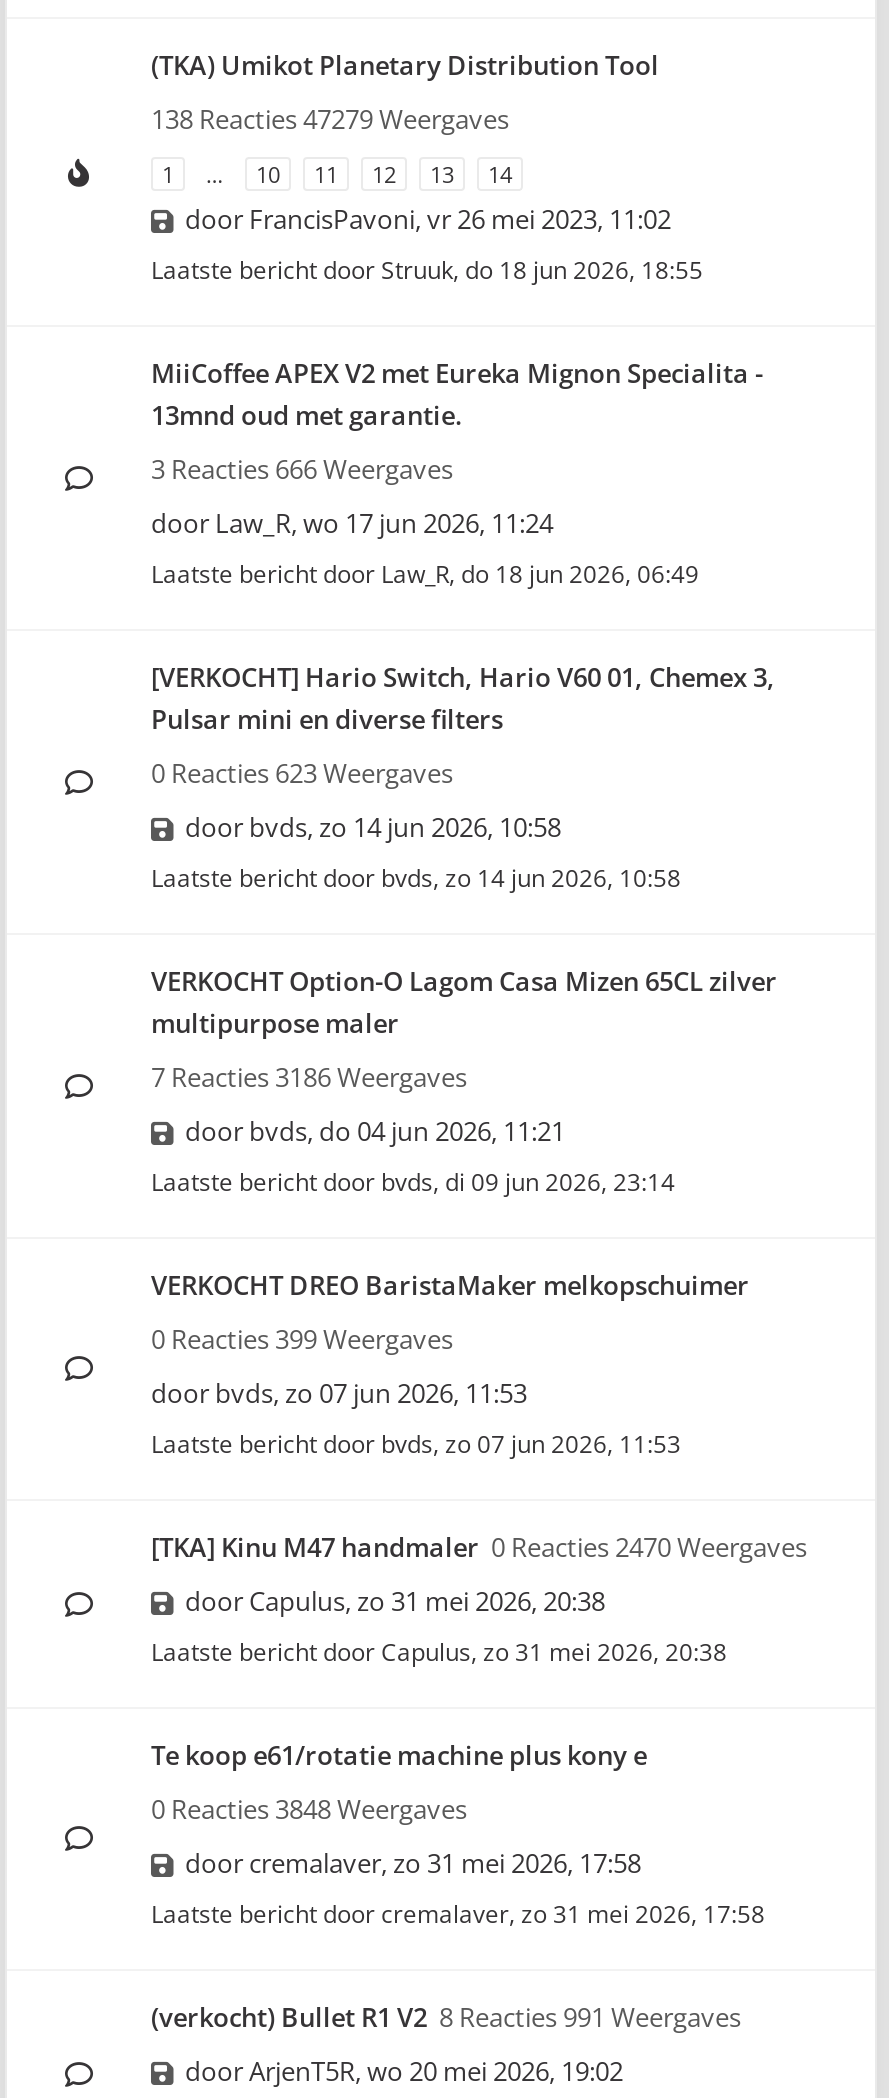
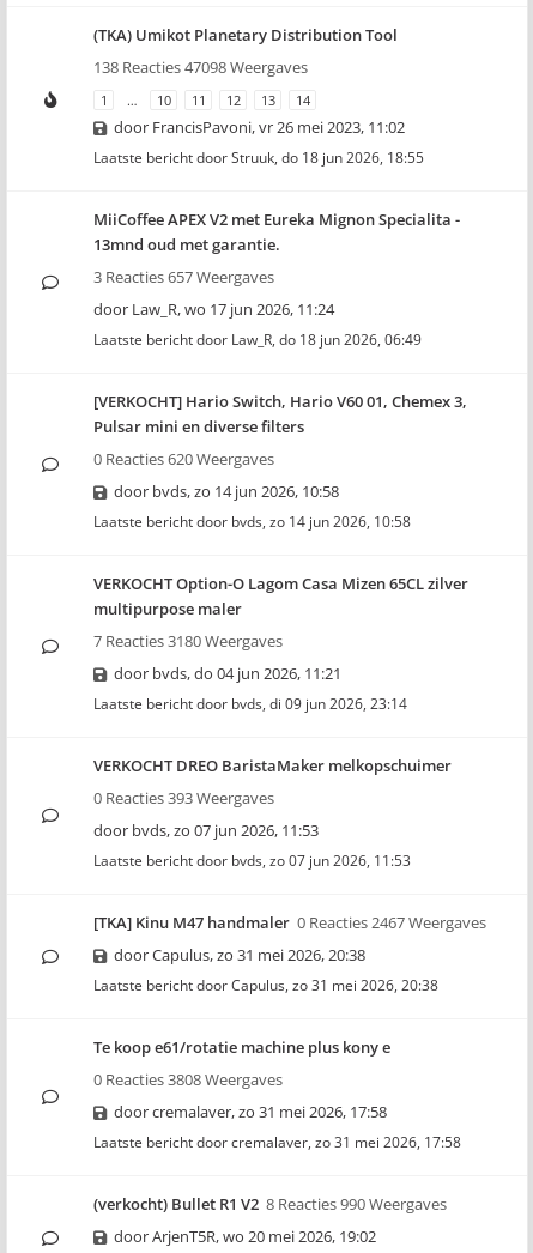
- 138 Reacties 47279 Weergaves
+ 138 Reacties 47098 Weergaves

- 3 Reacties 666 Weergaves
+ 3 Reacties 657 Weergaves

- 0 Reacties 623 Weergaves
+ 0 Reacties 620 Weergaves

- 7 Reacties 3186 Weergaves
+ 7 Reacties 3180 Weergaves

- 0 Reacties 399 Weergaves
+ 0 Reacties 393 Weergaves

- [TKA] Kinu M47 handmaler 0 Reacties 2470 Weergaves
+ [TKA] Kinu M47 handmaler 0 Reacties 2467 Weergaves

- 0 Reacties 3848 Weergaves
+ 0 Reacties 3808 Weergaves

- (verkocht) Bullet R1 V2 8 Reacties 991 Weergaves
+ (verkocht) Bullet R1 V2 8 Reacties 990 Weergaves
